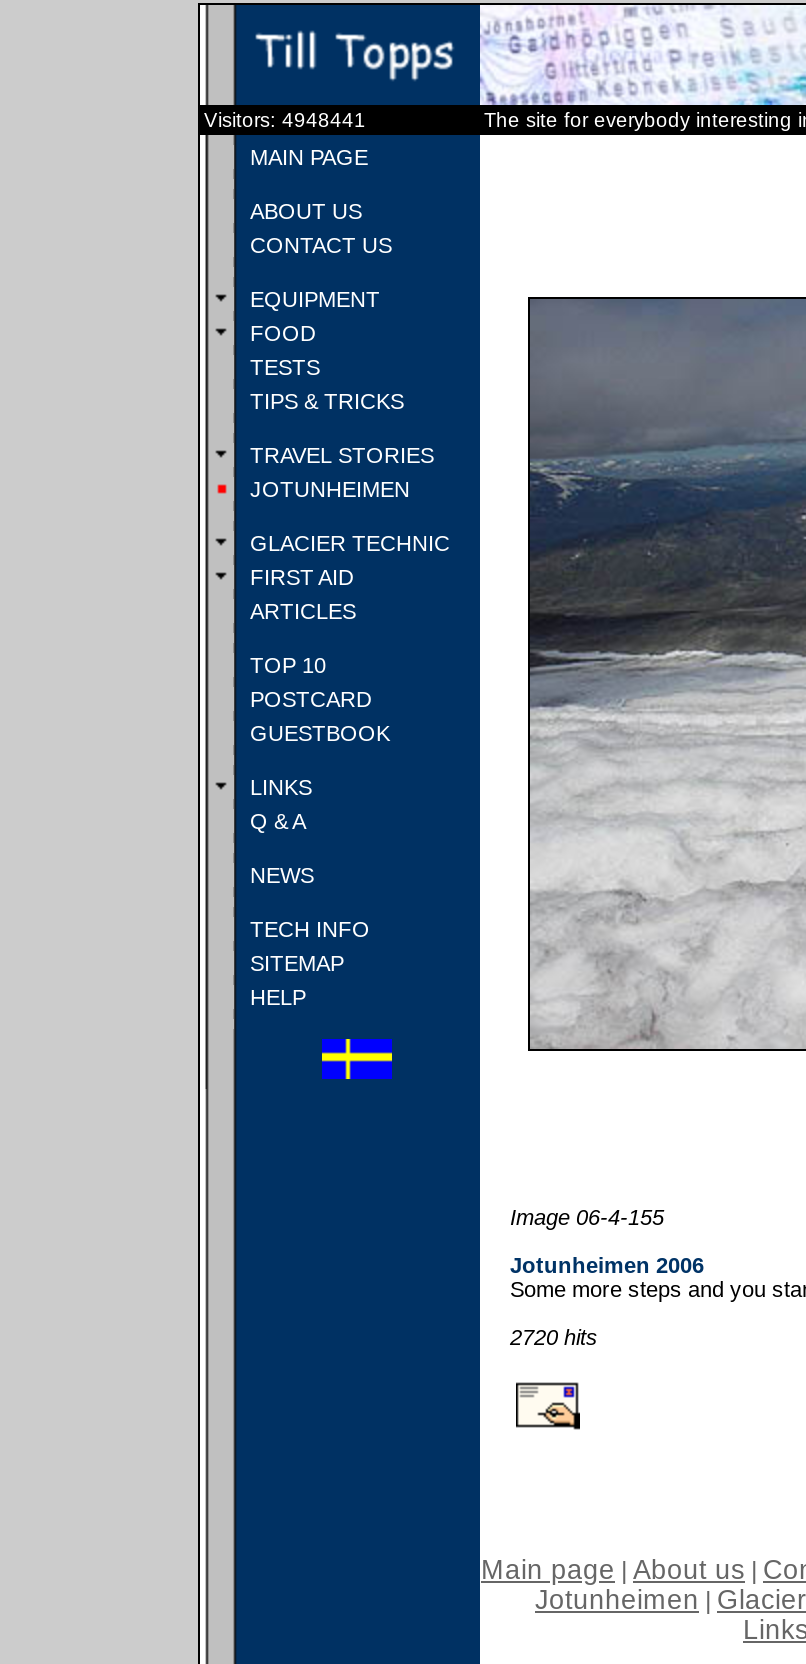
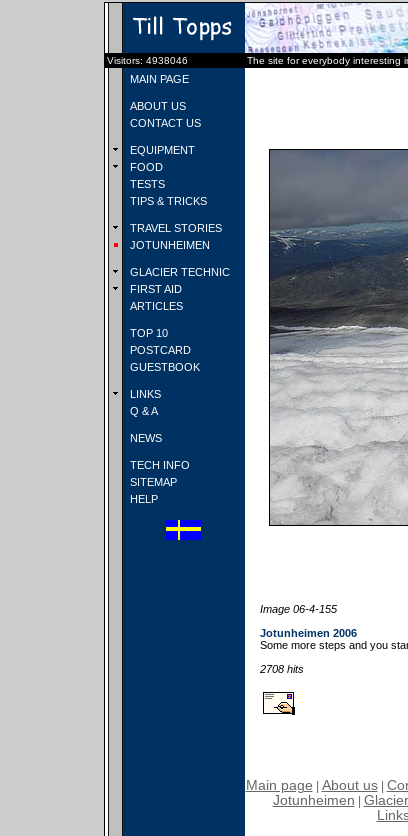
- Visitors: 4948441
+ Visitors: 4938046

- 2720 hits
+ 2708 hits
